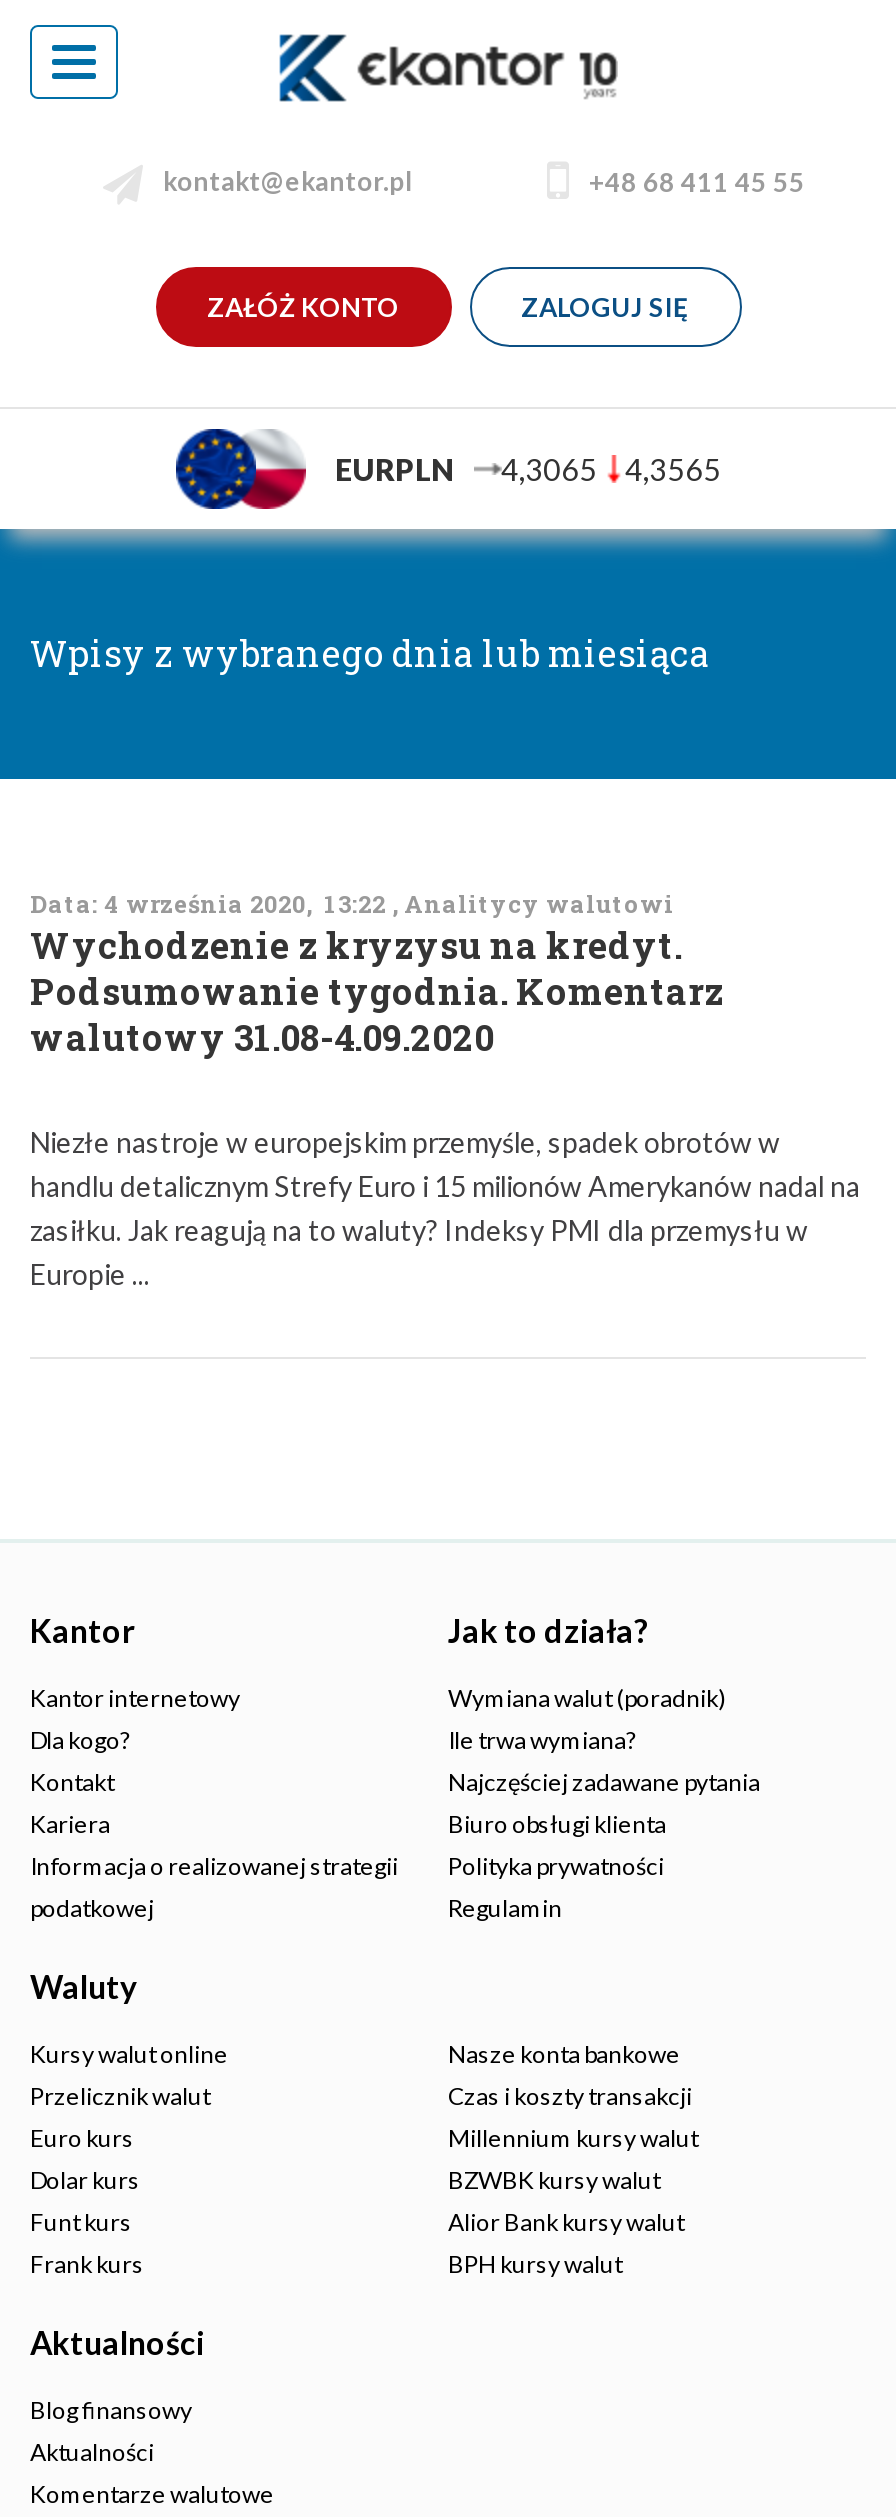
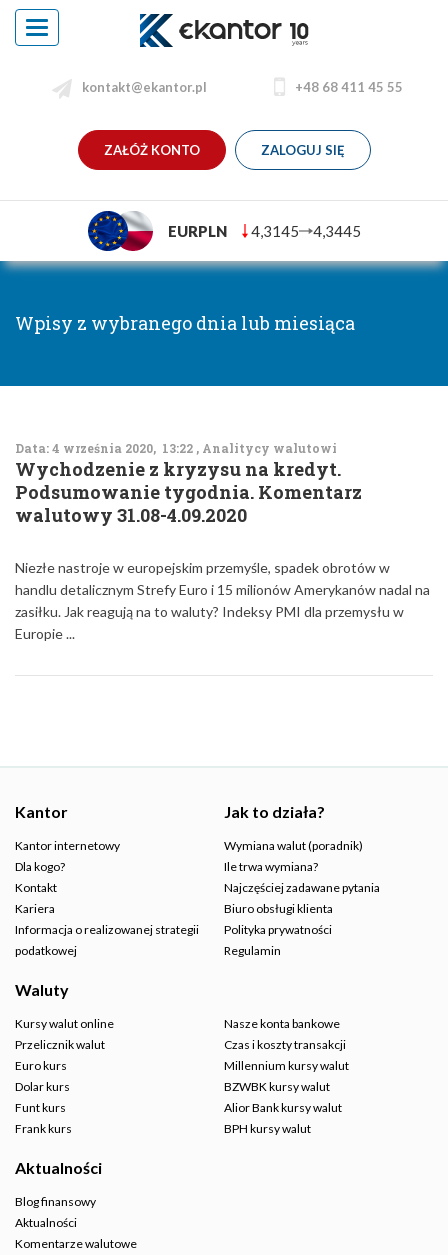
- 4,3065
+ 4,3145

- 4,3565
+ 4,3445
